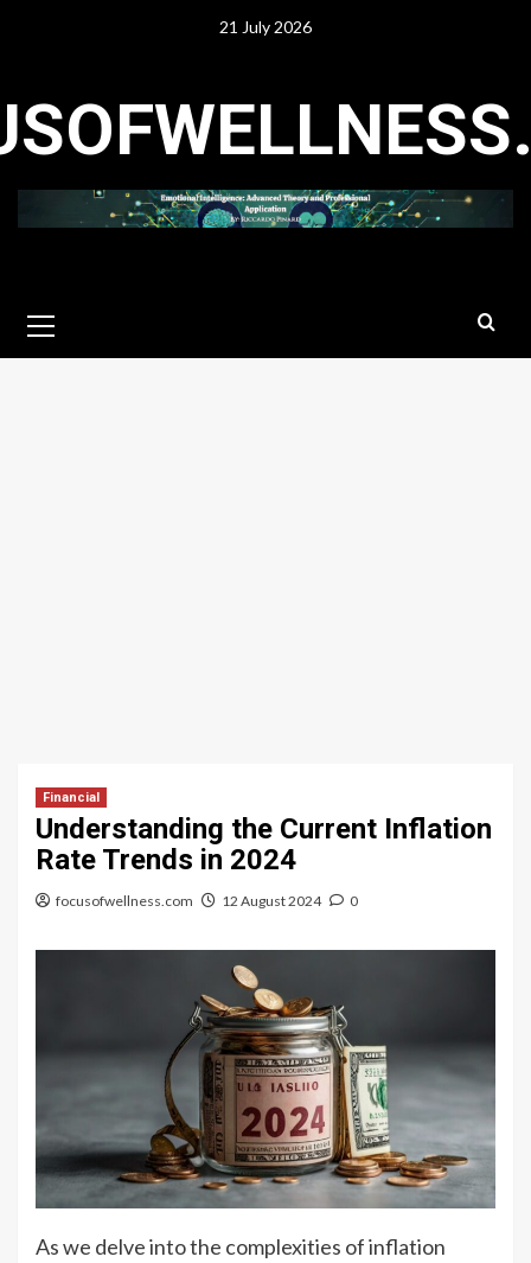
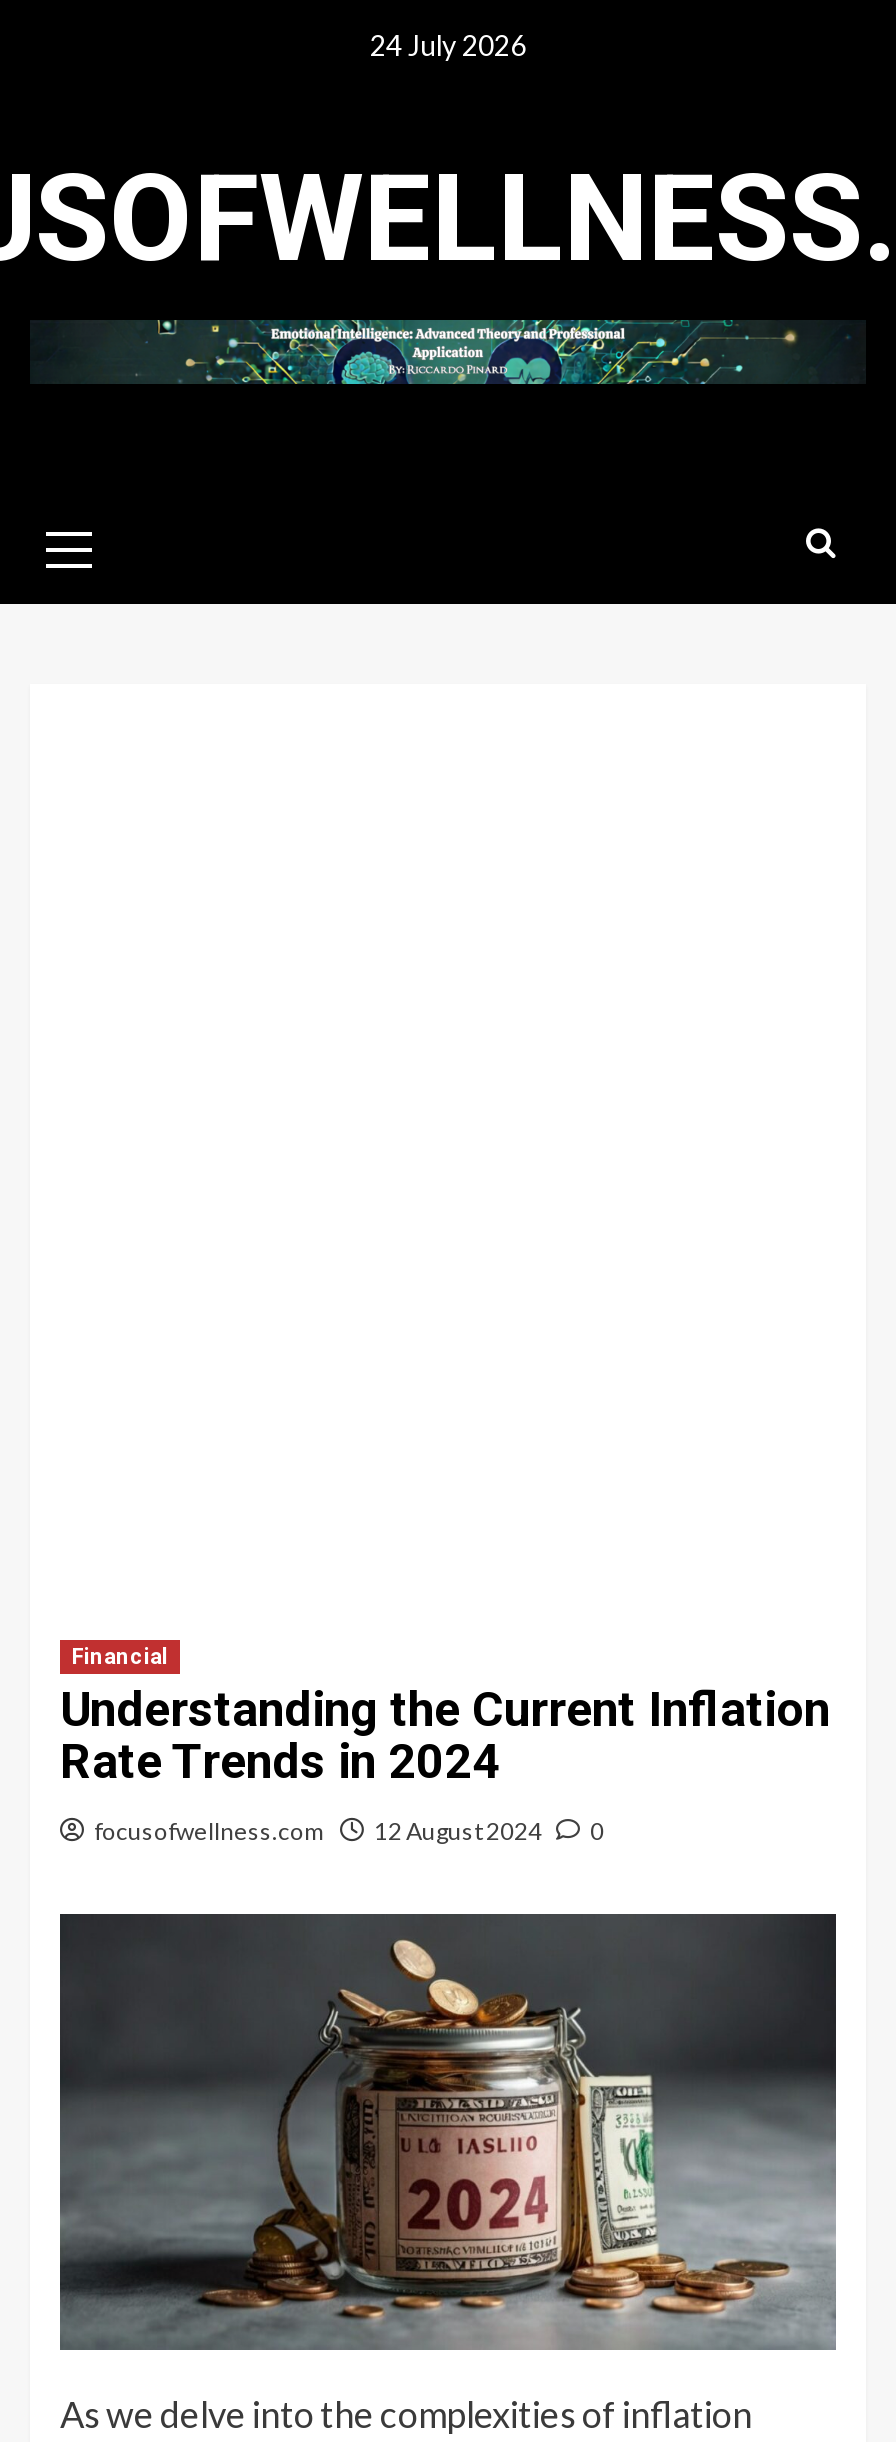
- 21 July 2026
+ 24 July 2026
